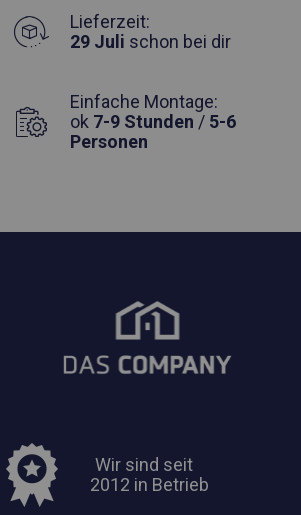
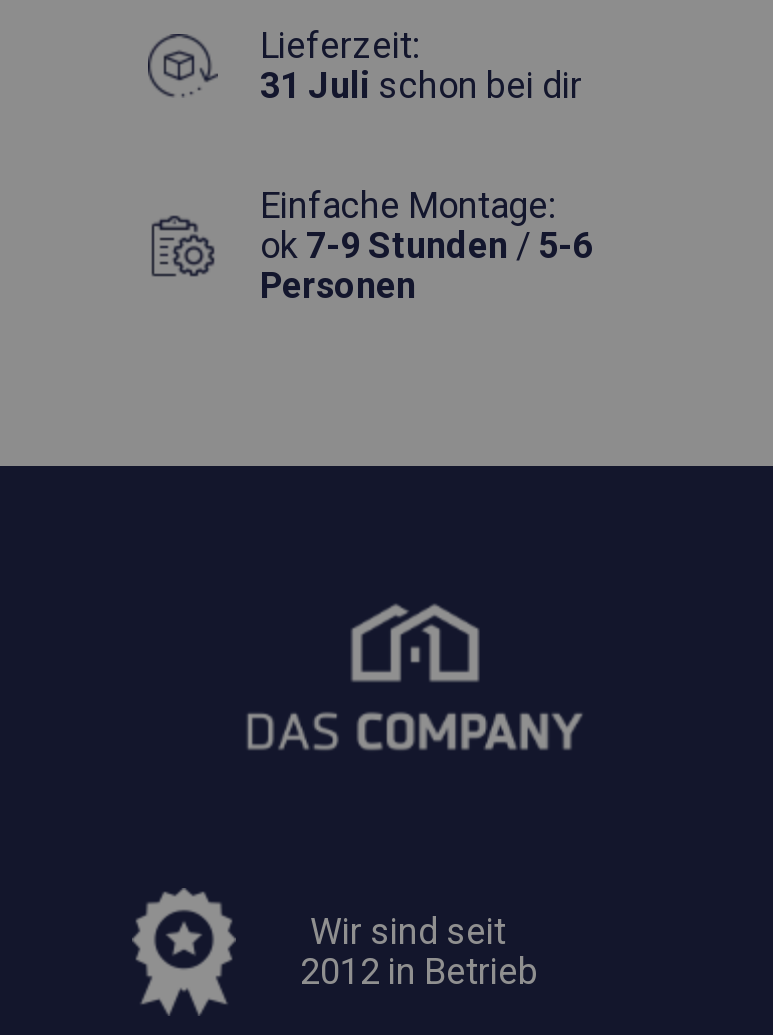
- 29 Juli schon bei dir
+ 31 Juli schon bei dir
